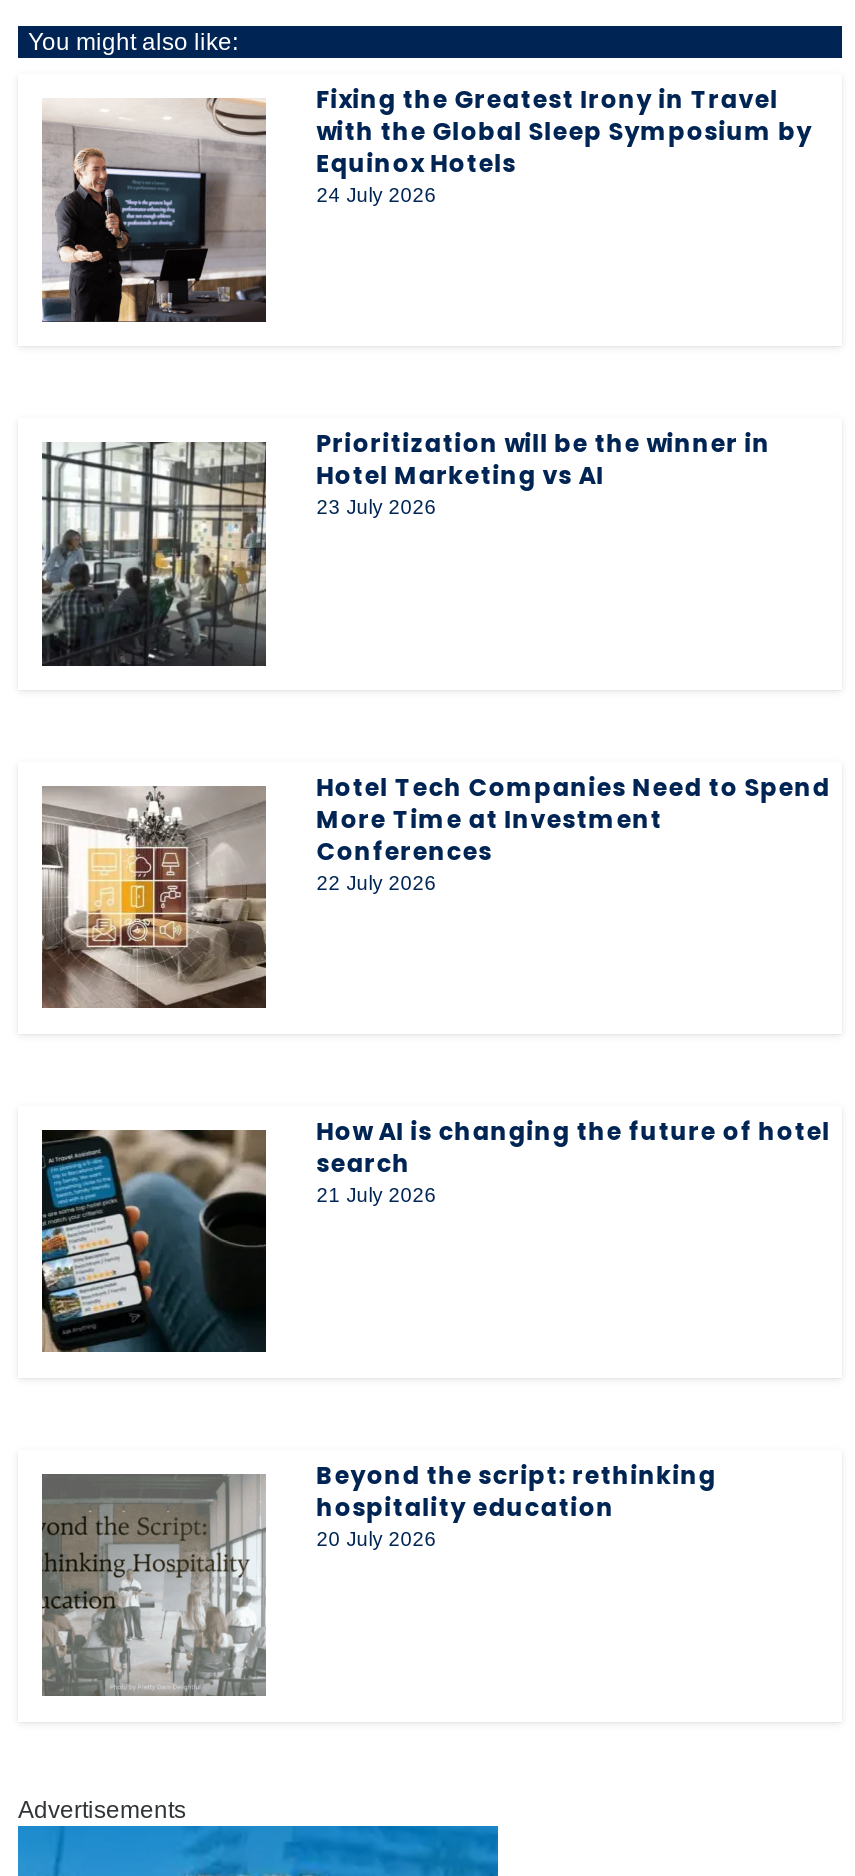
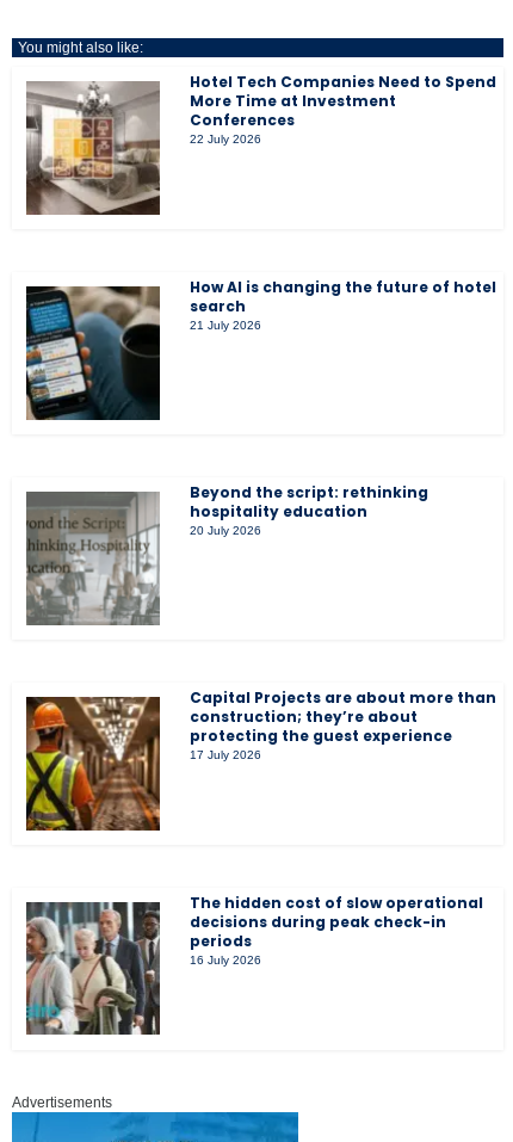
- [image]
- Fixing the Greatest Irony in Travel
- with the Global Sleep Symposium by
- Equinox Hotels
- 24 July 2026

- [image]
- Prioritization will be the winner in
- Hotel Marketing vs AI
- 23 July 2026

moved up: [image] | Hotel Tech Companies Need to Spend | More Time at Investment | ... | hospitality education | 20 July 2026

moved up: [image]

+ [image]
+ Capital Projects are about more than
+ construction; they’re about
+ protecting the guest experience
+ 17 July 2026

+ [image]
+ The hidden cost of slow operational
+ decisions during peak check-in
+ periods
+ 16 July 2026
